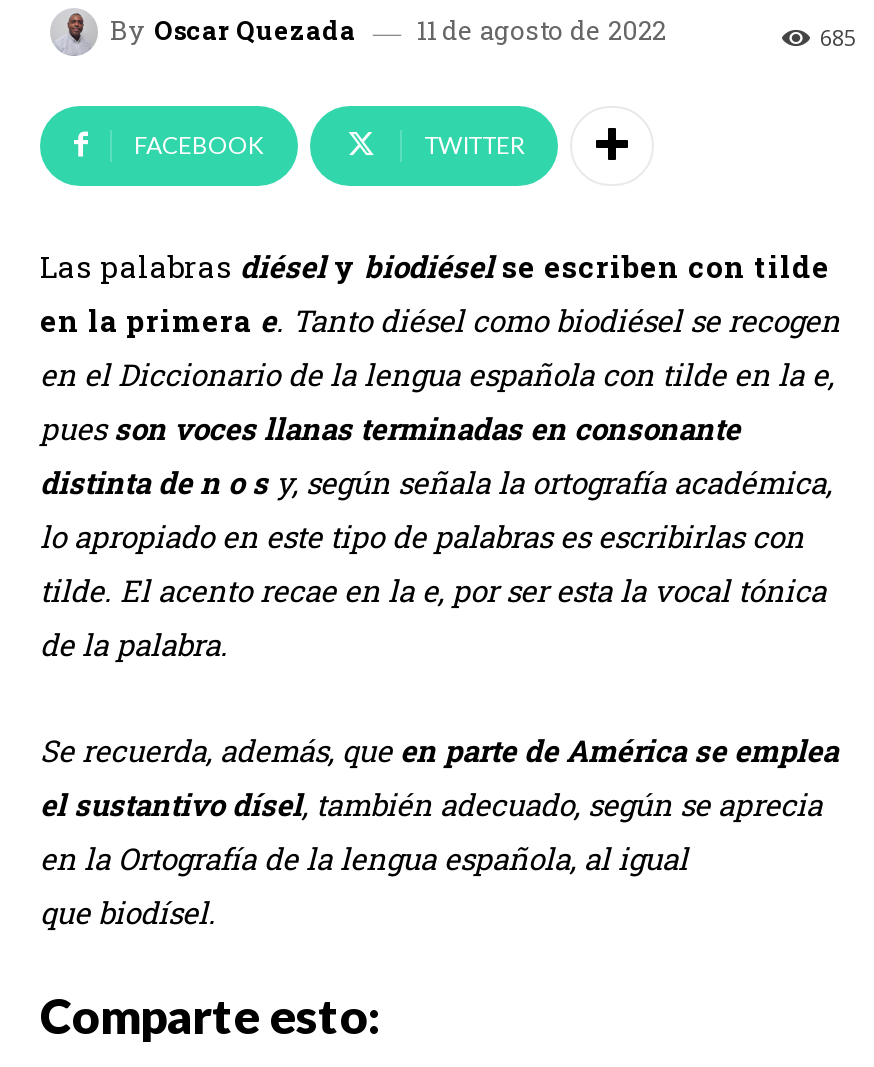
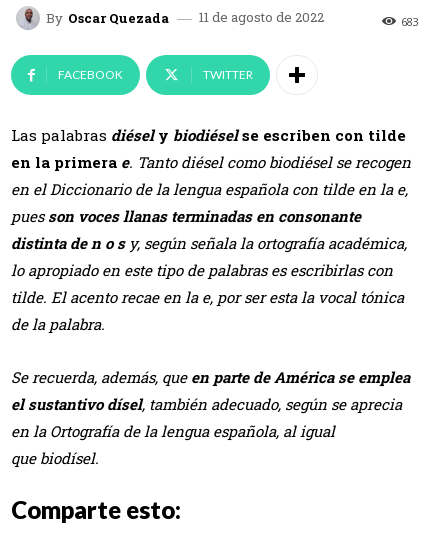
- 685
+ 683
